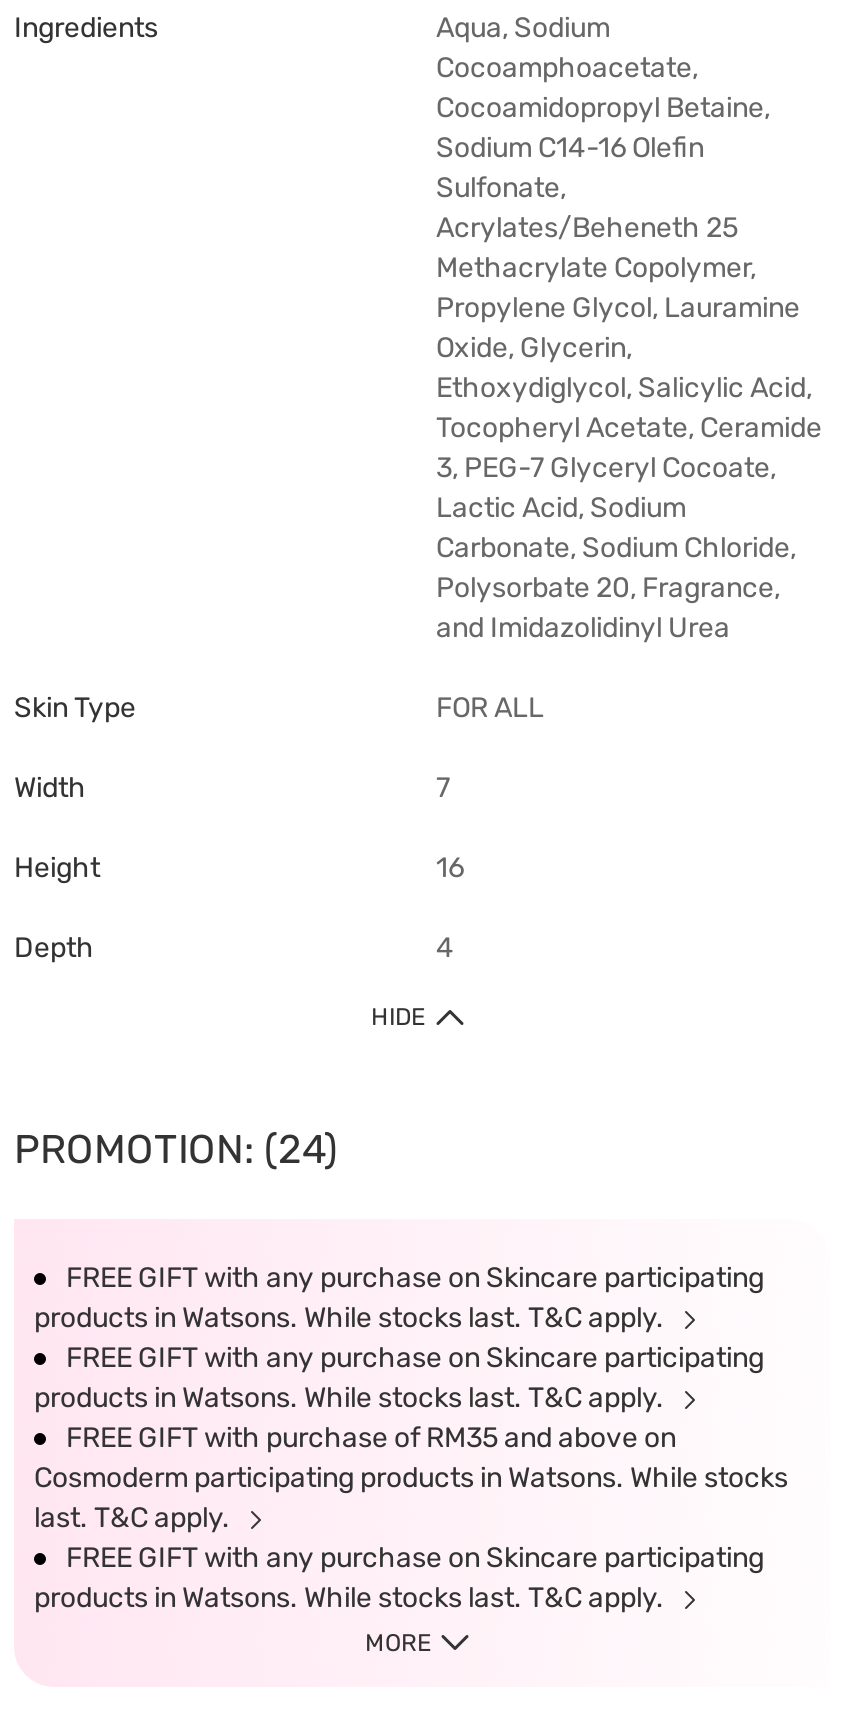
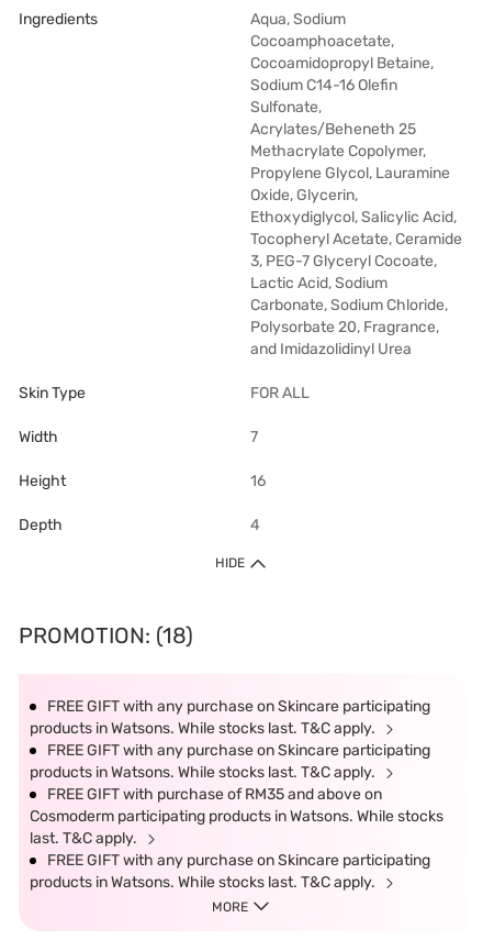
- PROMOTION: (24)
+ PROMOTION: (18)
